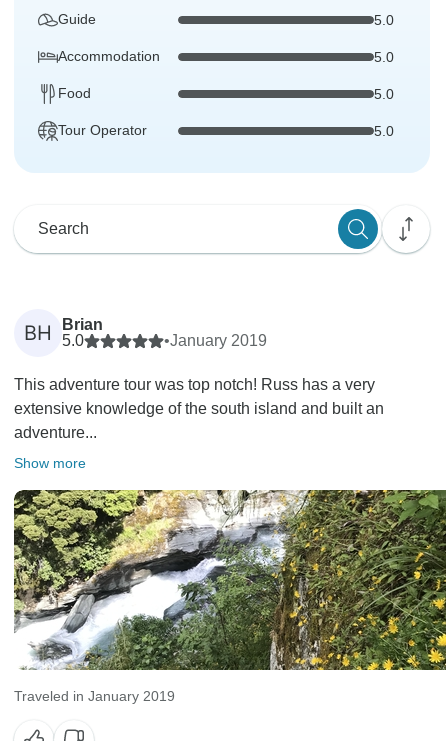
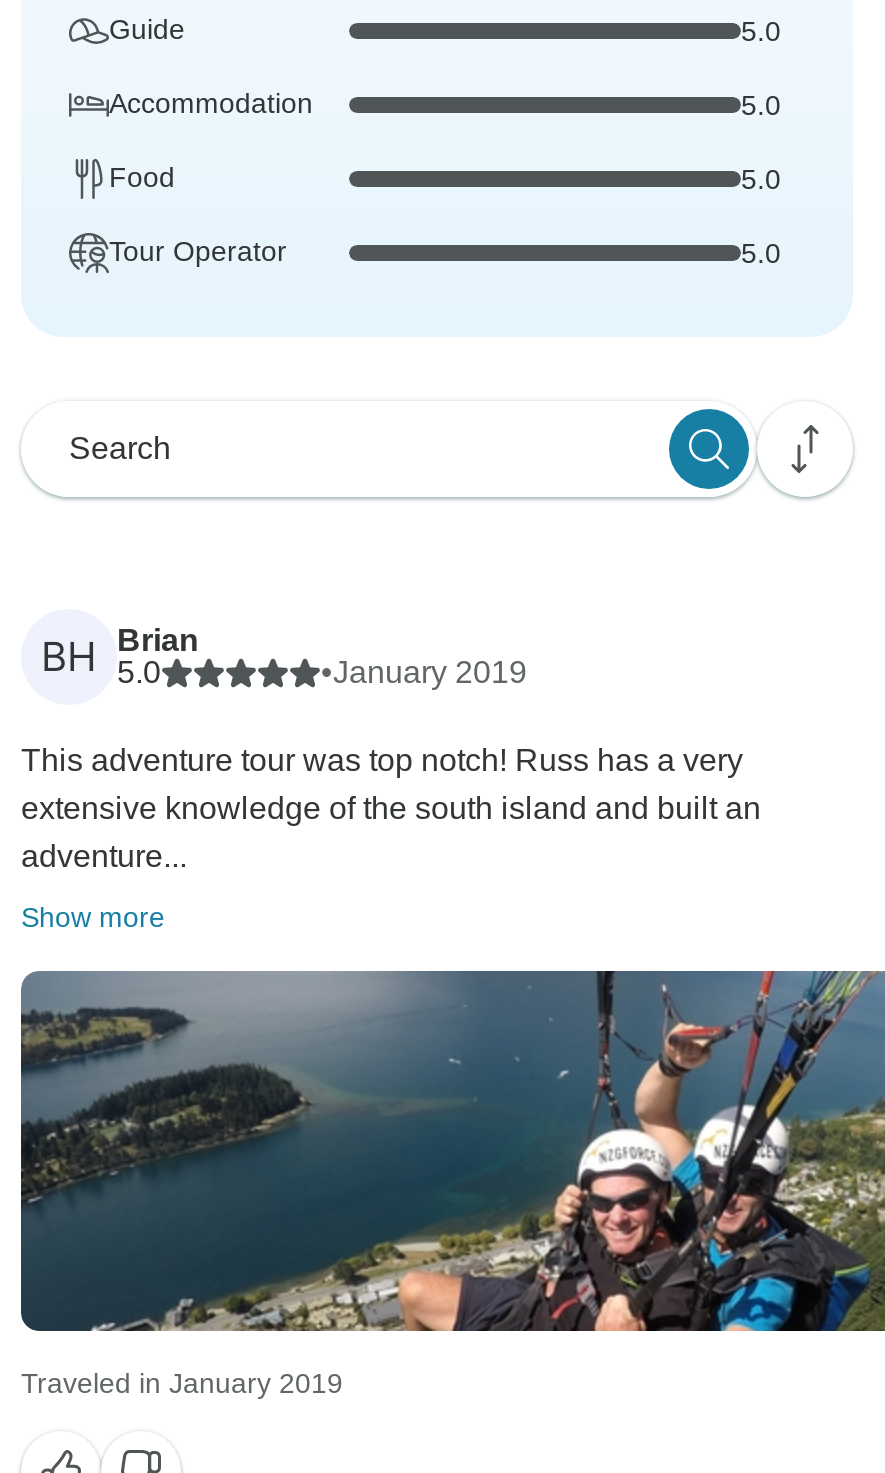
- [image]
+ [image]
